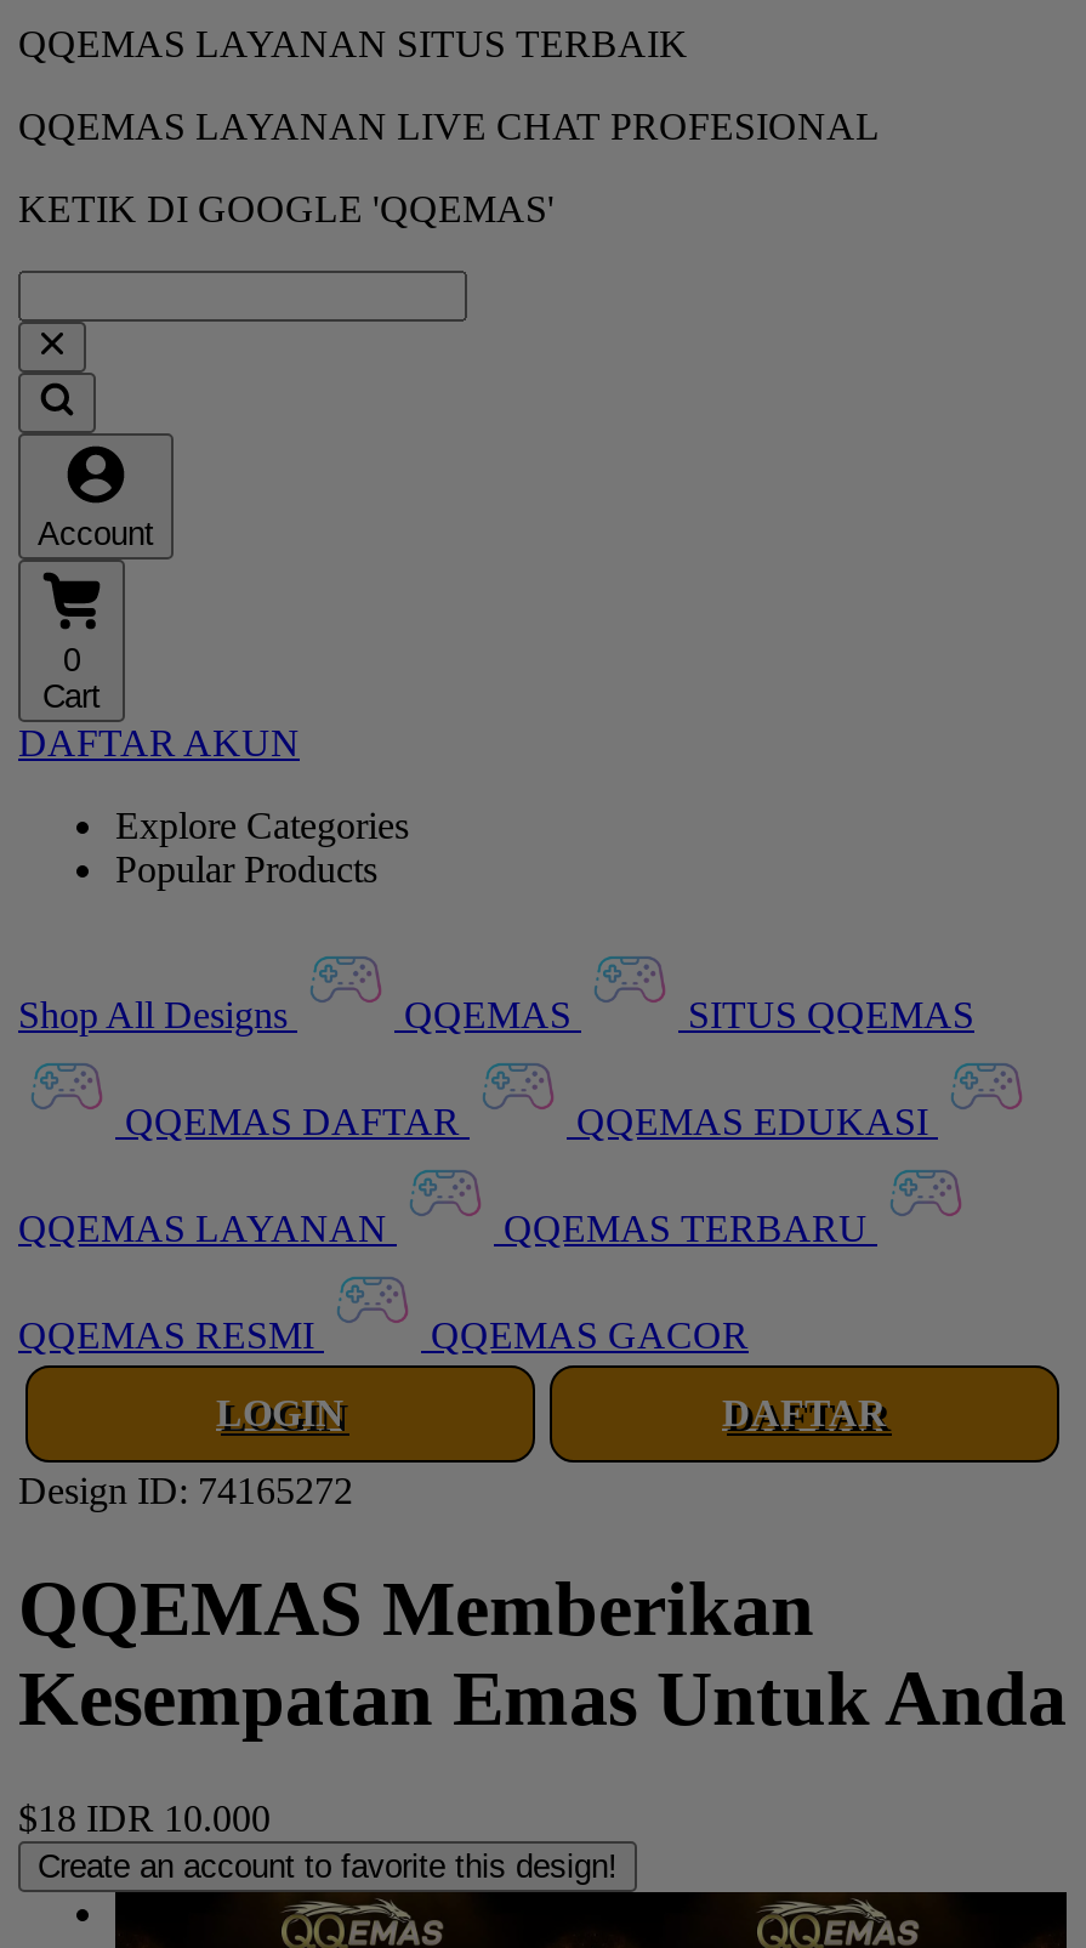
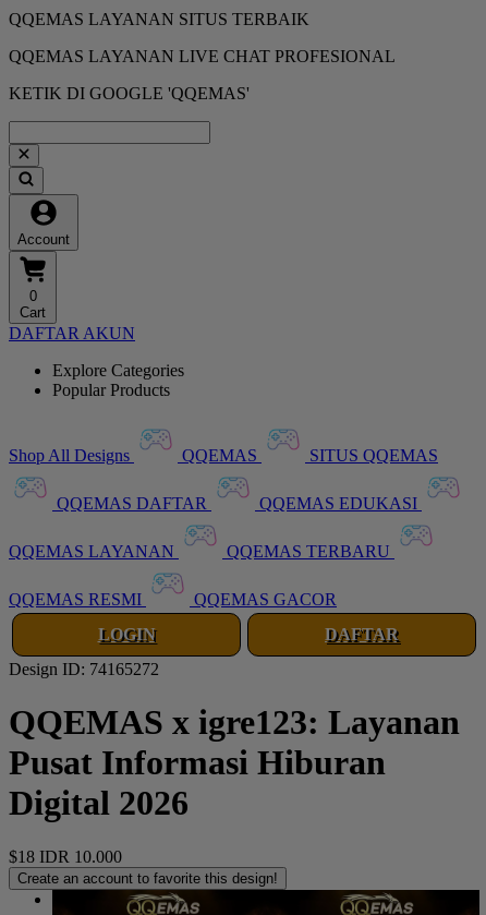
- QQEMAS Memberikan
- Kesempatan Emas Untuk Anda
+ QQEMAS x igre123: Layanan
+ Pusat Informasi Hiburan
+ Digital 2026
